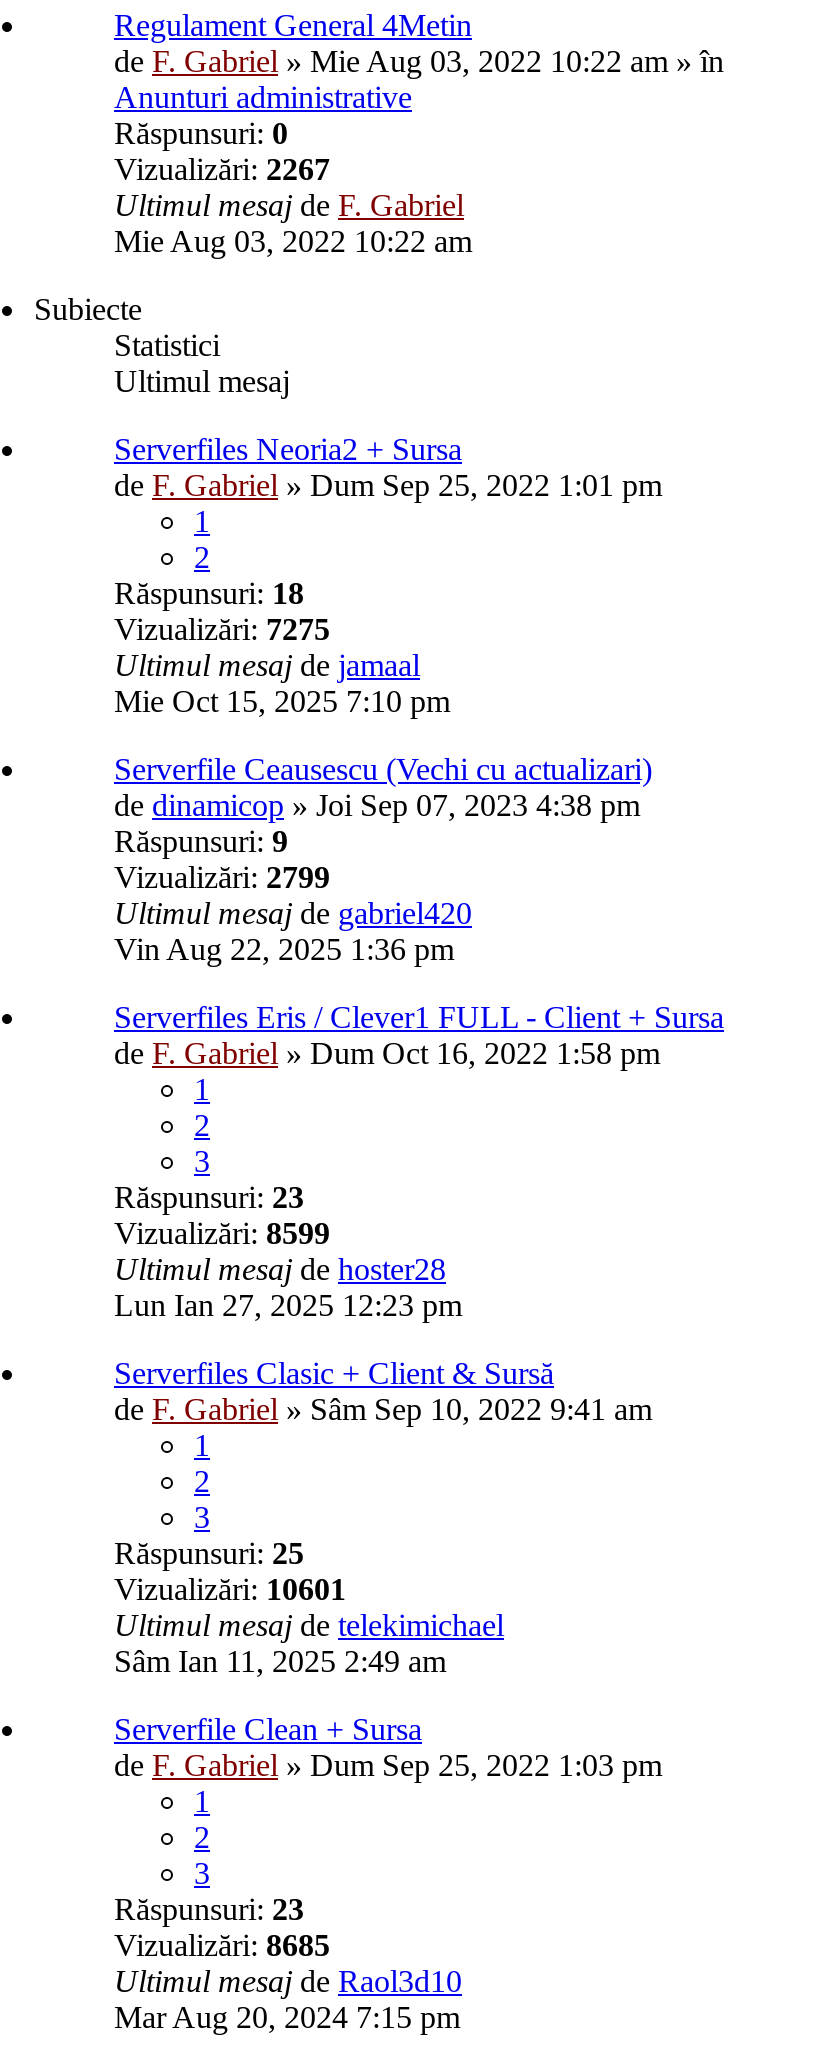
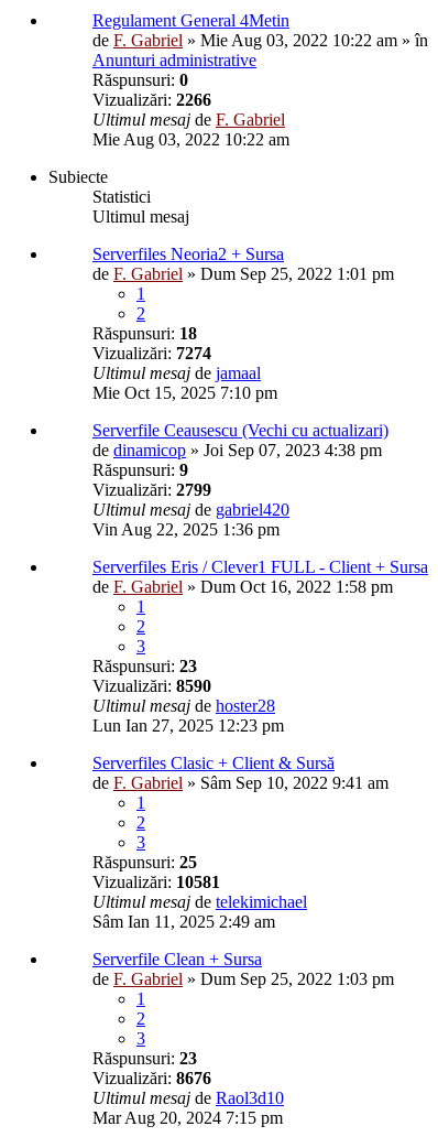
- Vizualizări: 2267
+ Vizualizări: 2266

- Vizualizări: 7275
+ Vizualizări: 7274

- Vizualizări: 8599
+ Vizualizări: 8590

- Vizualizări: 10601
+ Vizualizări: 10581

- Vizualizări: 8685
+ Vizualizări: 8676
